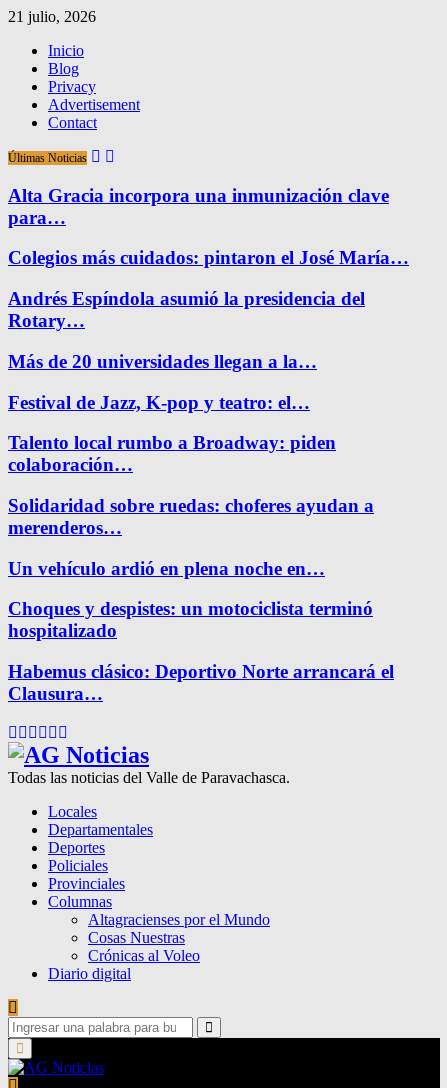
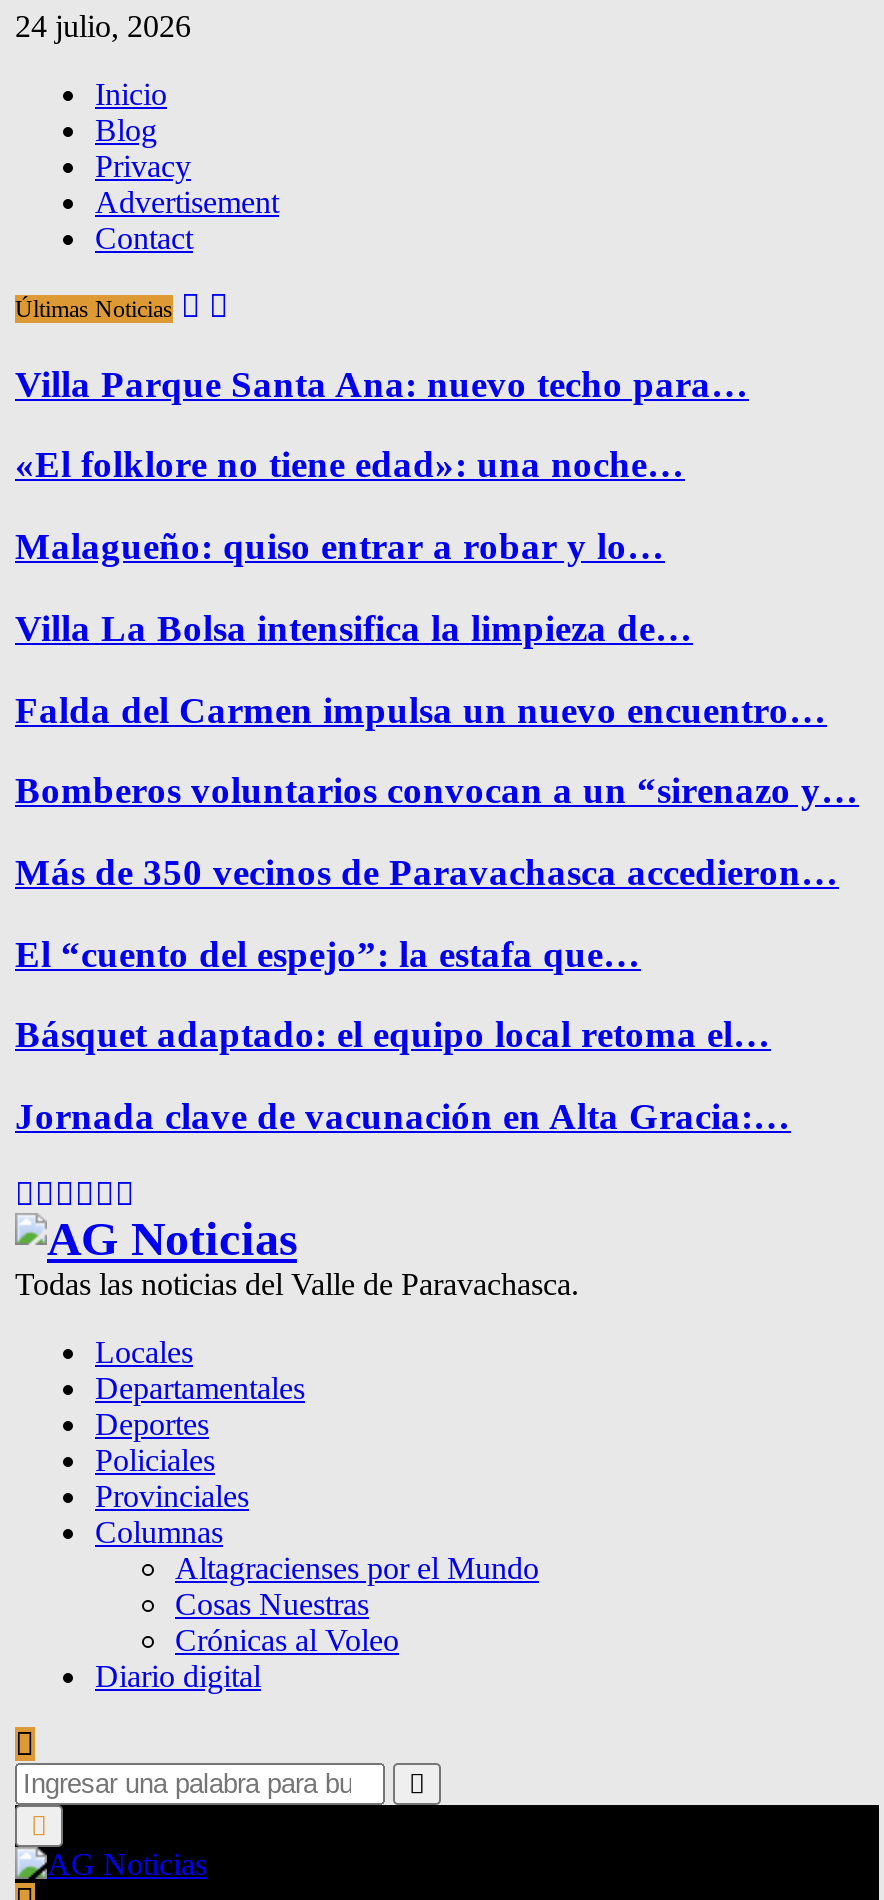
- 21 julio, 2026
+ 24 julio, 2026

- Alta Gracia incorpora una inmunización clave
- para…
+ Villa Parque Santa Ana: nuevo techo para…

- Colegios más cuidados: pintaron el José María…
+ «El folklore no tiene edad»: una noche…

- Andrés Espíndola asumió la presidencia del
- Rotary…
+ Malagueño: quiso entrar a robar y lo…

- Más de 20 universidades llegan a la…
+ Villa La Bolsa intensifica la limpieza de…

- Festival de Jazz, K-pop y teatro: el…
+ Falda del Carmen impulsa un nuevo encuentro…

- Talento local rumbo a Broadway: piden
- colaboración…
+ Bomberos voluntarios convocan a un “sirenazo y…

- Solidaridad sobre ruedas: choferes ayudan a
- merenderos…
+ Más de 350 vecinos de Paravachasca accedieron…

- Un vehículo ardió en plena noche en…
+ El “cuento del espejo”: la estafa que…

- Choques y despistes: un motociclista terminó
- hospitalizado
+ Básquet adaptado: el equipo local retoma el…

- Habemus clásico: Deportivo Norte arrancará el
- Clausura…
+ Jornada clave de vacunación en Alta Gracia:…
